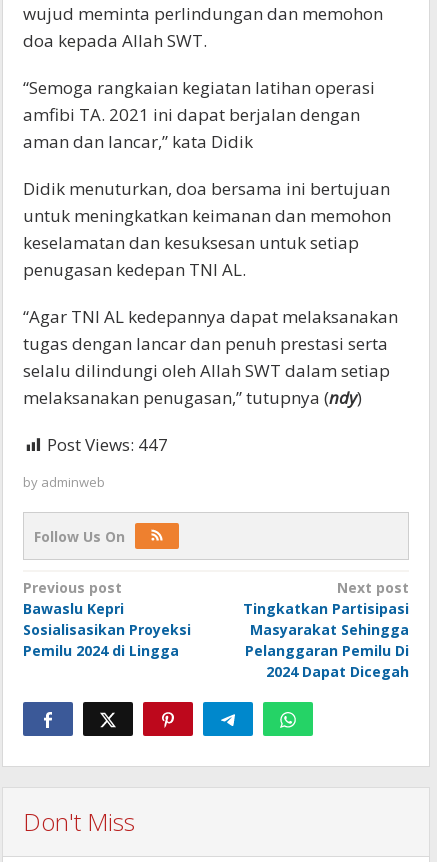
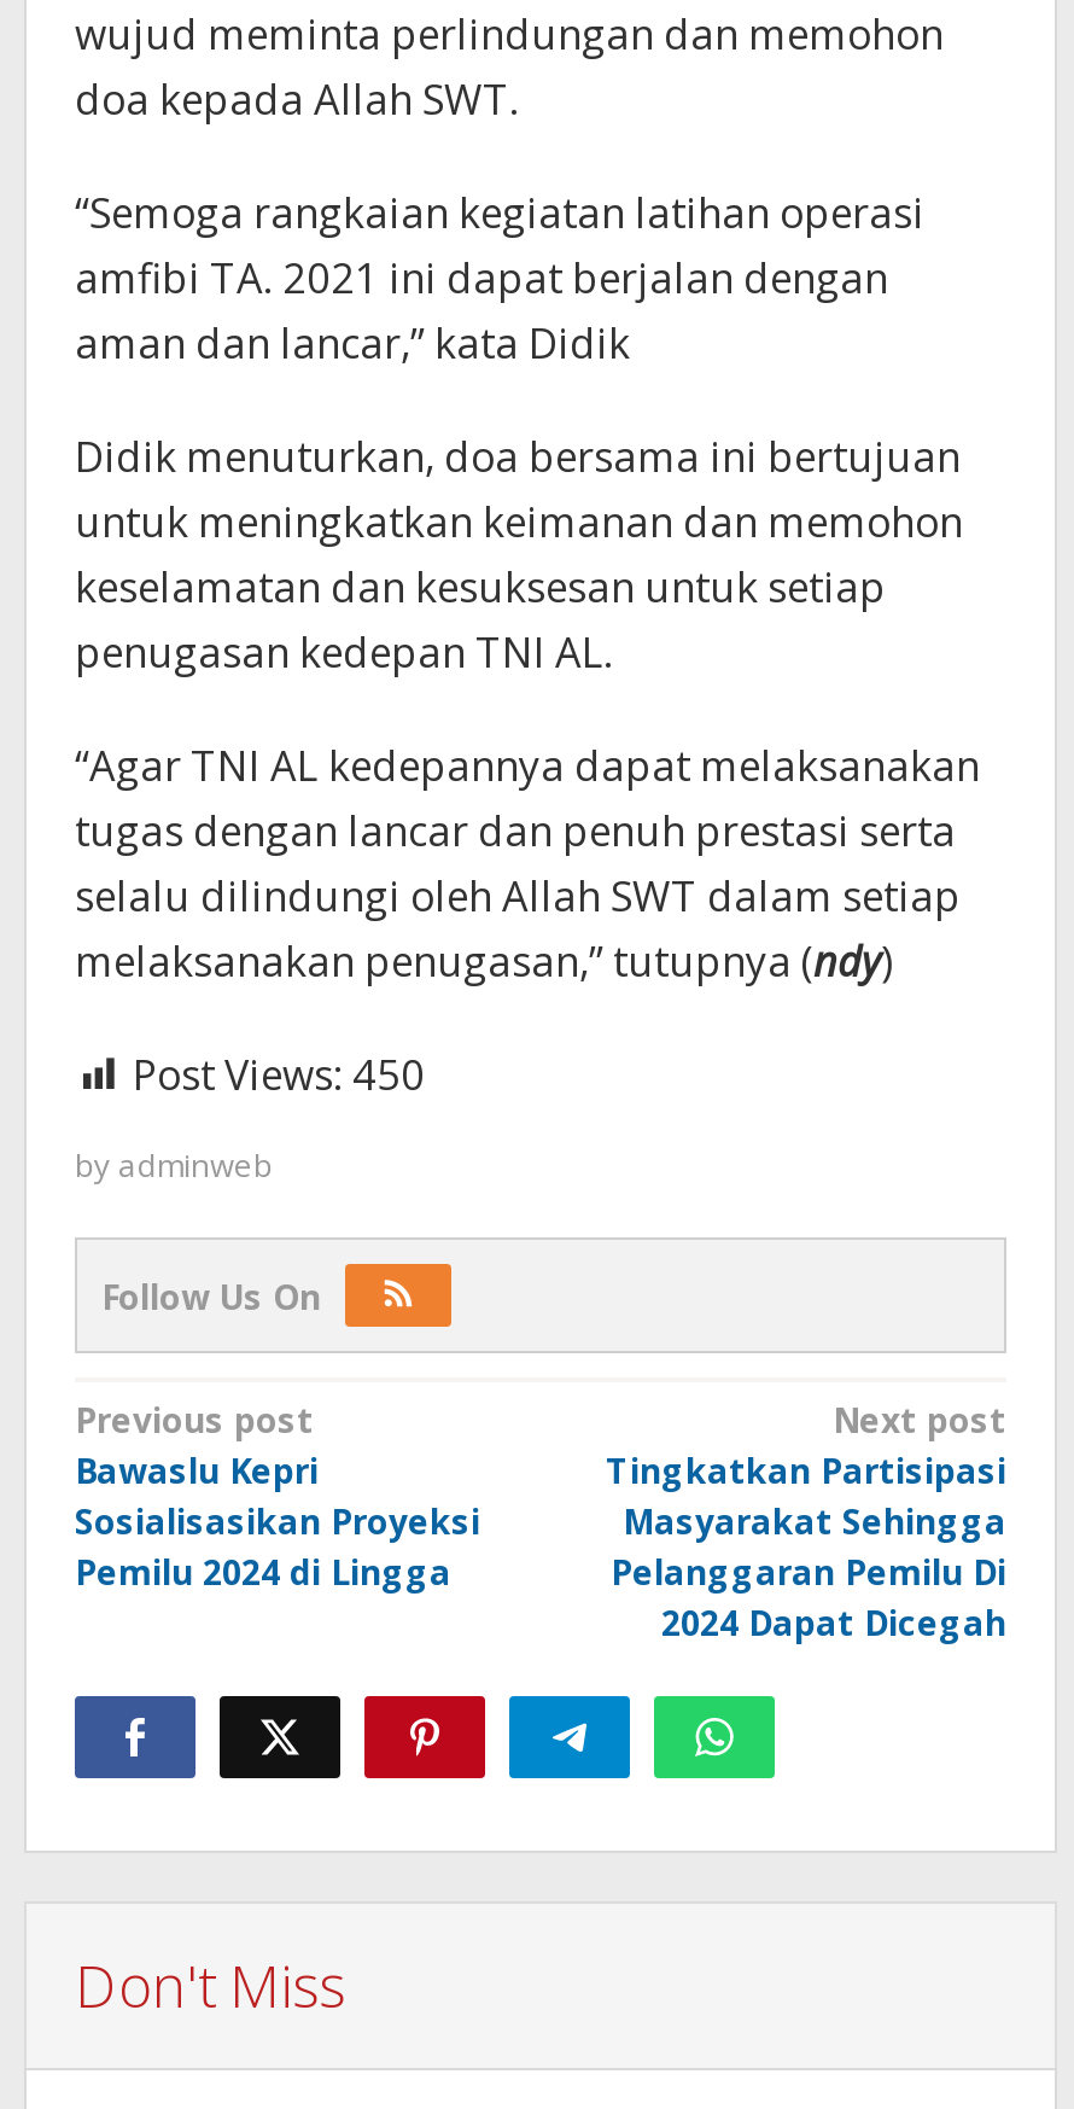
- Post Views: 447
+ Post Views: 450
